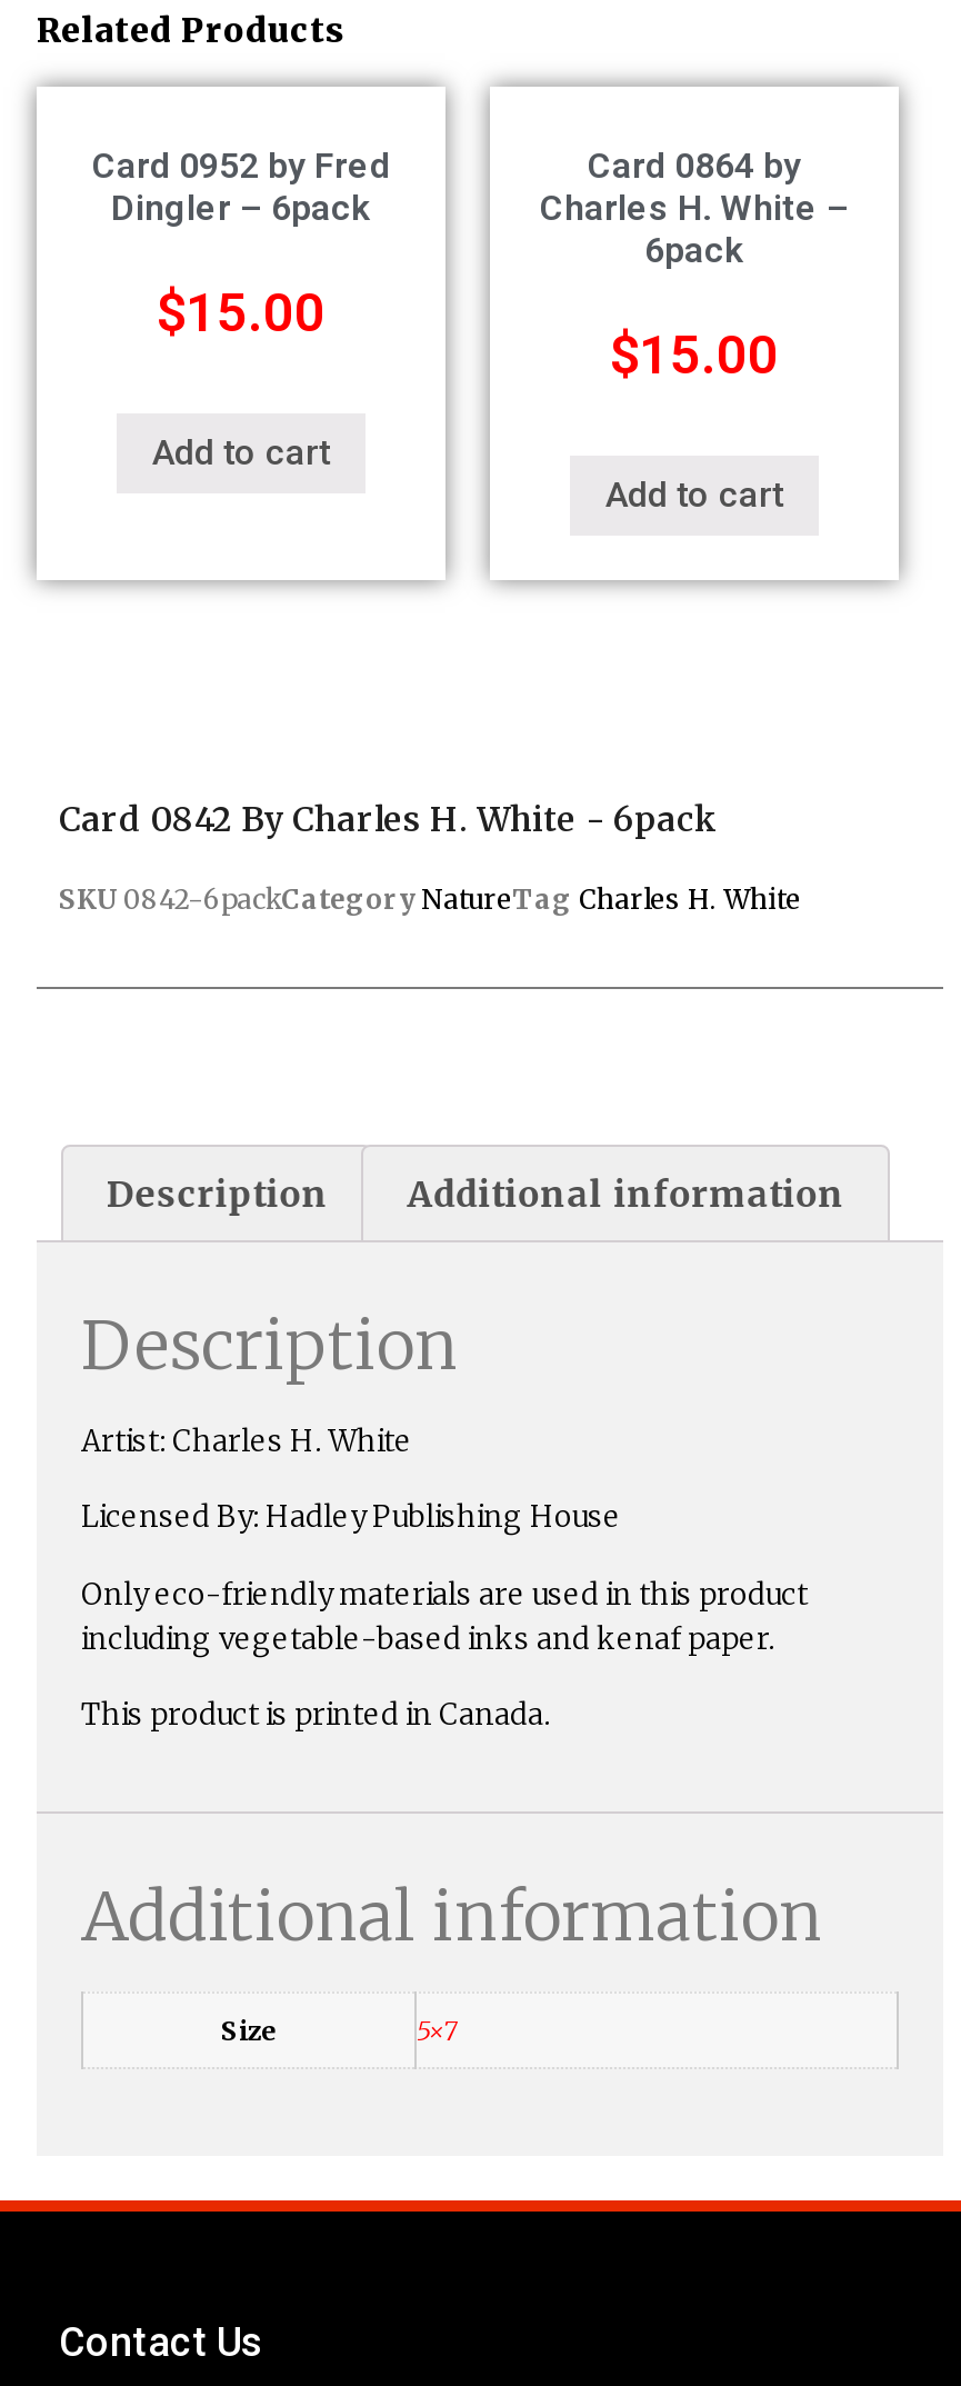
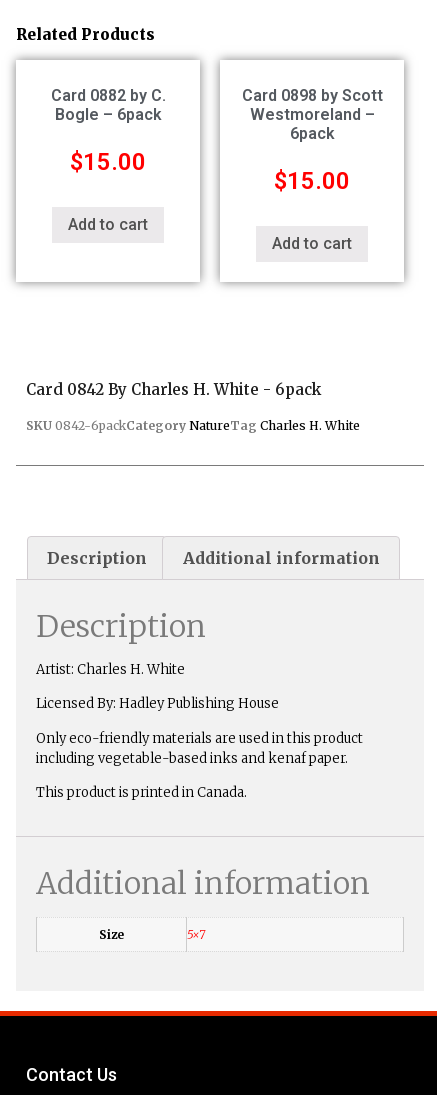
- Card 0952 by Fred
+ Card 0882 by C.

- Card 0864 by
- Charles H. White –
+ Card 0898 by Scott
+ Westmoreland –

- Dingler – 6pack
+ Bogle – 6pack
